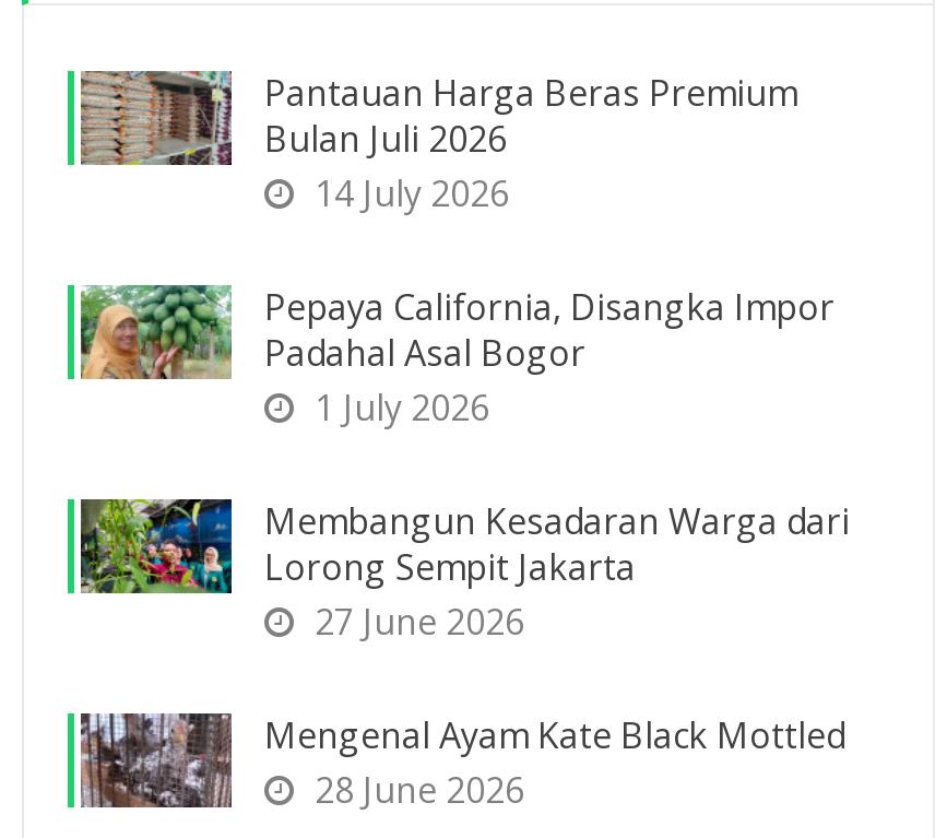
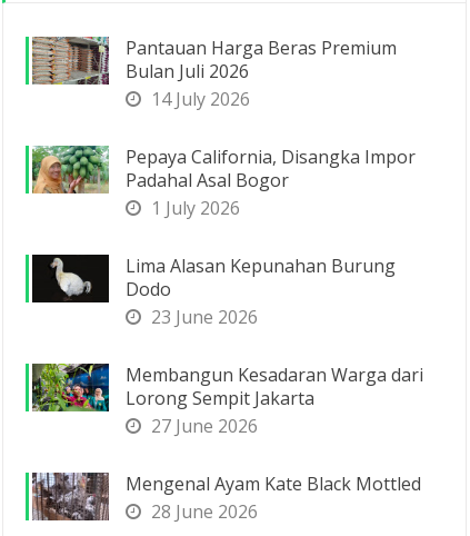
+ [image]
+ Lima Alasan Kepunahan Burung
+ Dodo
+ 23 June 2026
